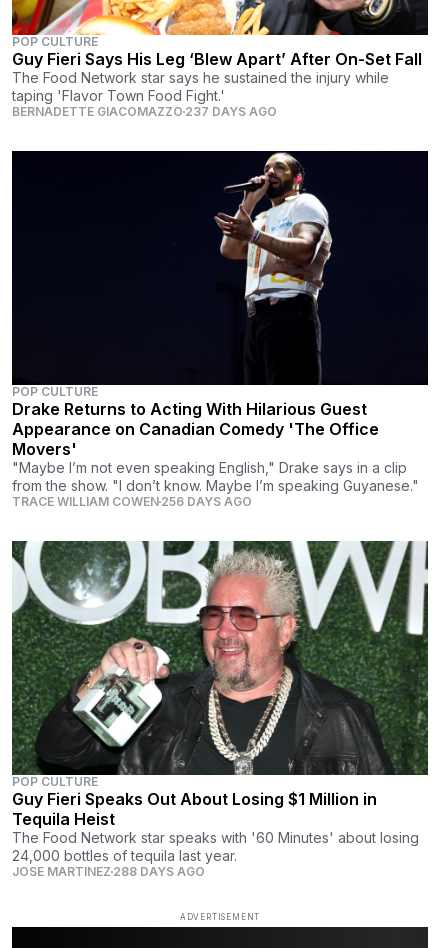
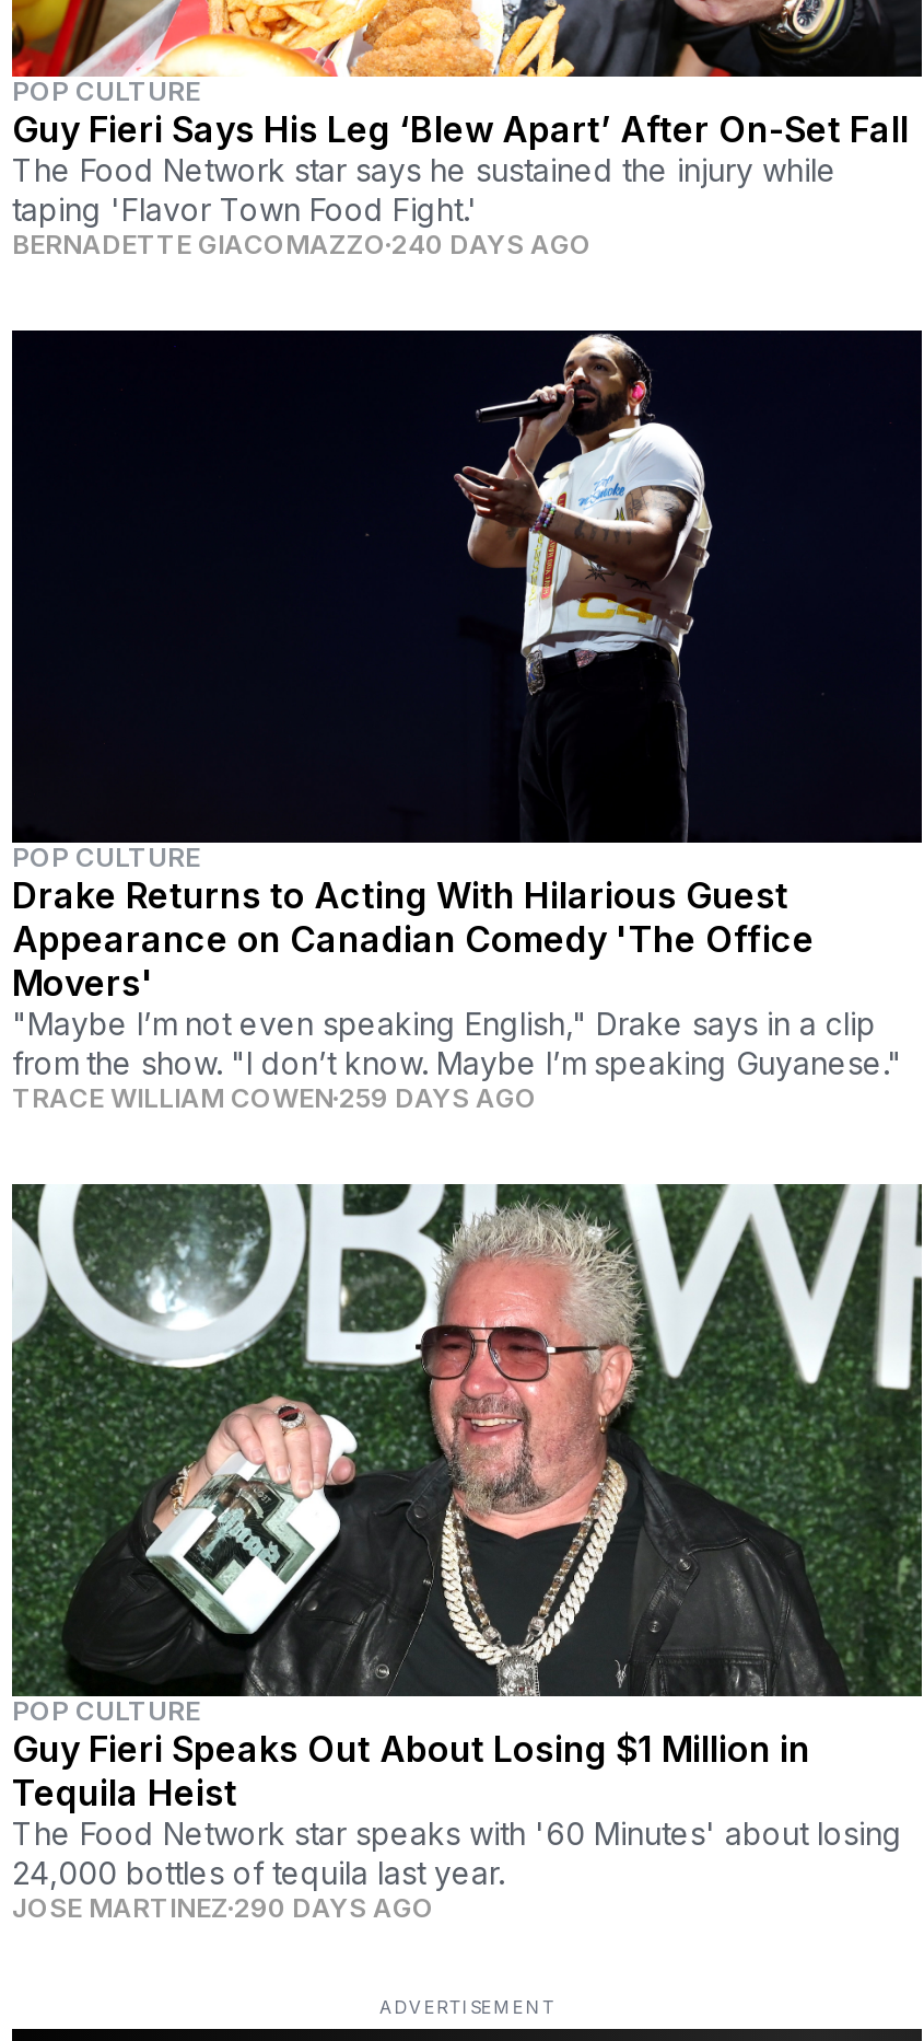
- BERNADETTE GIACOMAZZO 237 DAYS AGO
+ BERNADETTE GIACOMAZZO 240 DAYS AGO

- TRACE WILLIAM COWEN 256 DAYS AGO
+ TRACE WILLIAM COWEN 259 DAYS AGO

- JOSE MARTINEZ 288 DAYS AGO
+ JOSE MARTINEZ 290 DAYS AGO
